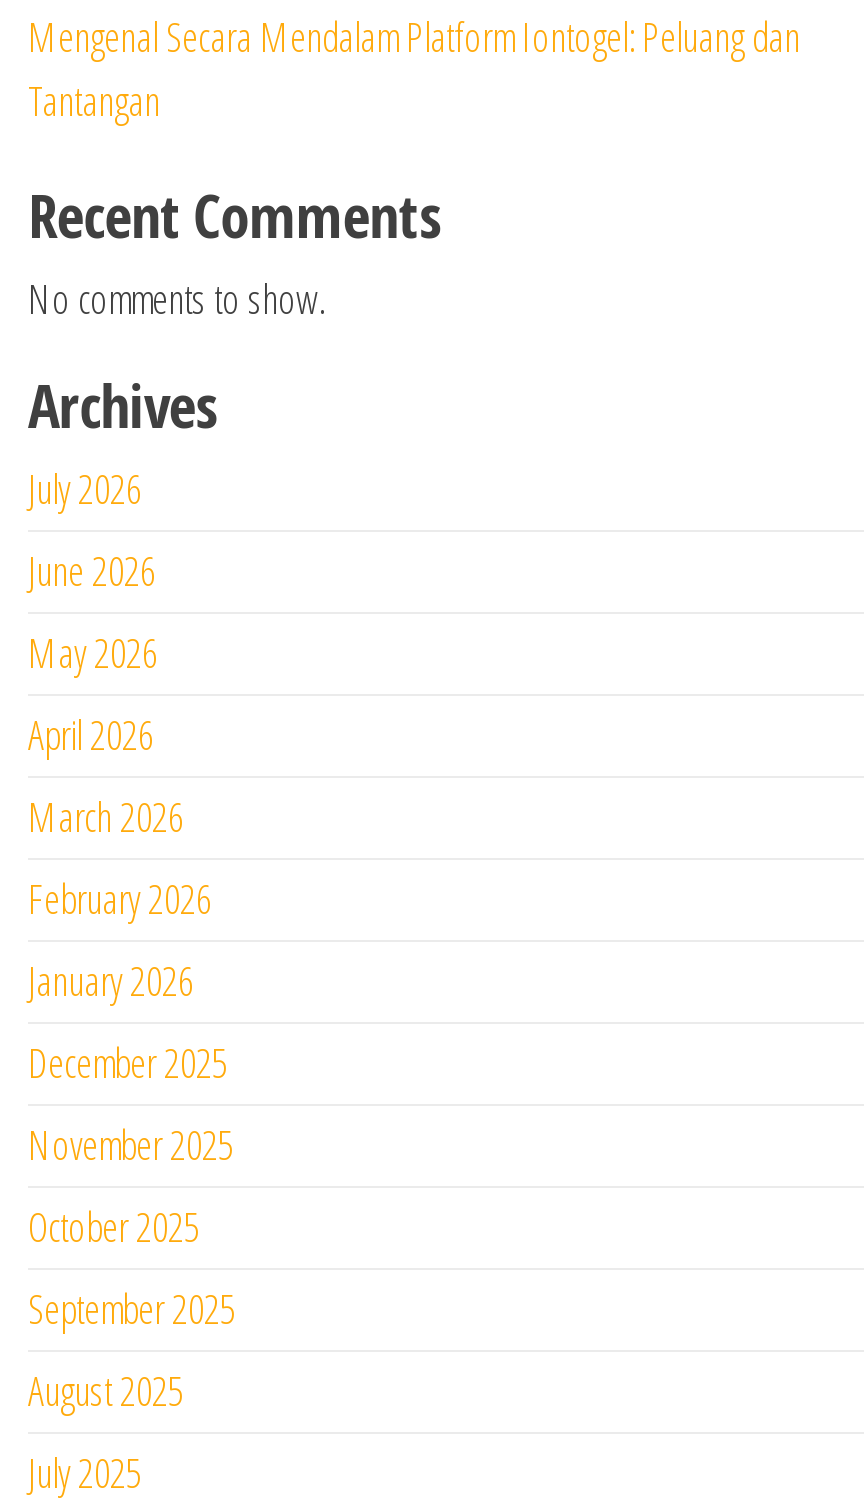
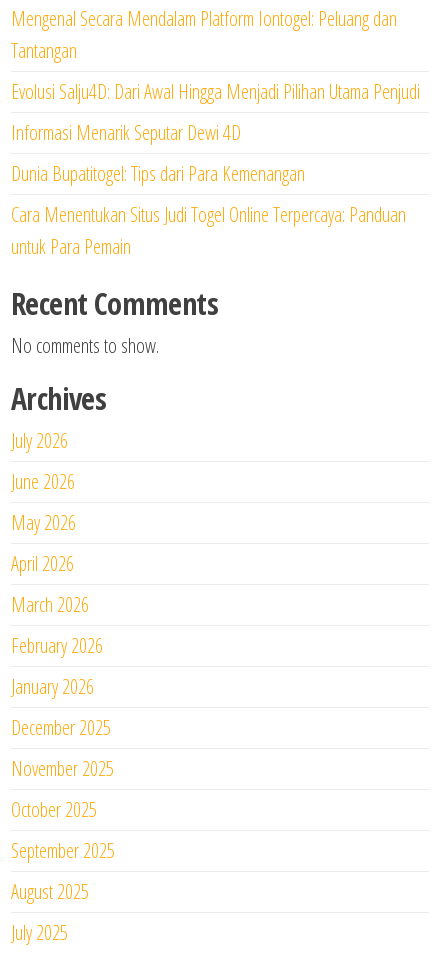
+ Evolusi Salju4D: Dari Awal Hingga Menjadi Pilihan Utama Penjudi
+ Informasi Menarik Seputar Dewi 4D
+ Dunia Bupatitogel: Tips dari Para Kemenangan
+ Cara Menentukan Situs Judi Togel Online Terpercaya: Panduan
+ untuk Para Pemain
